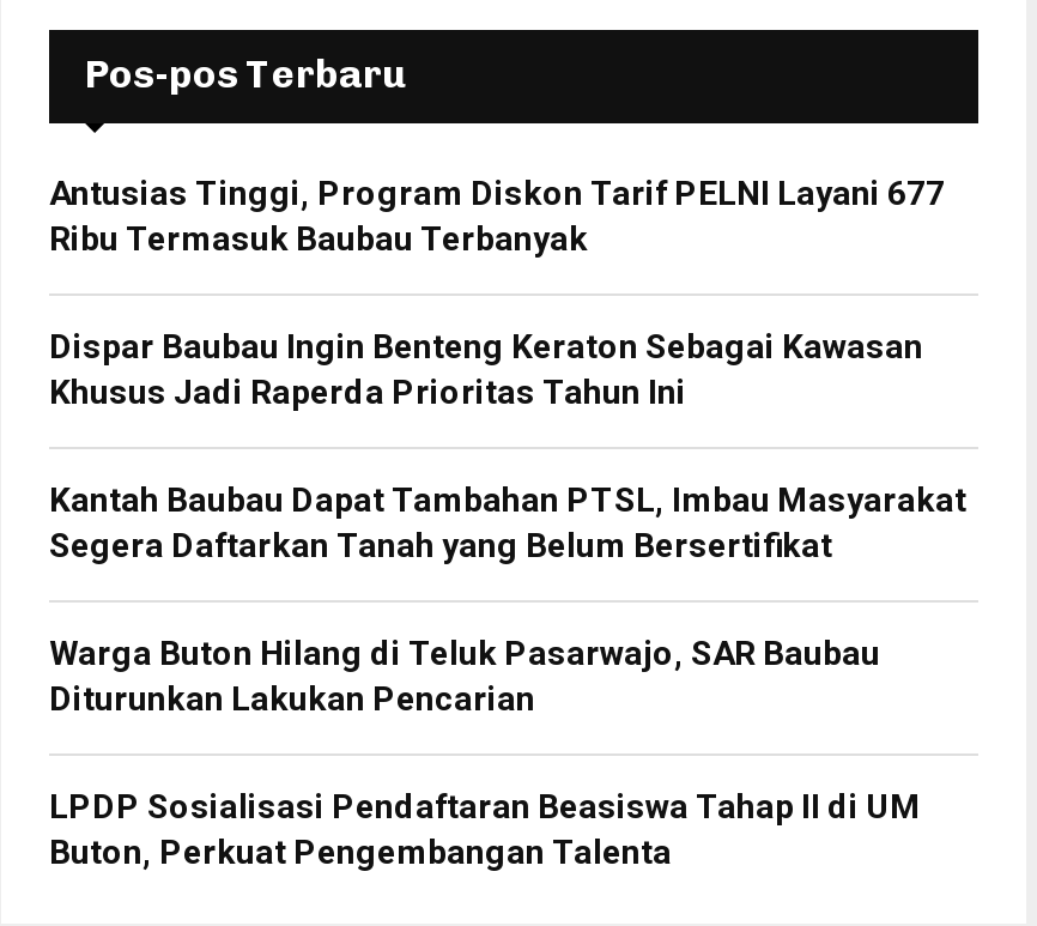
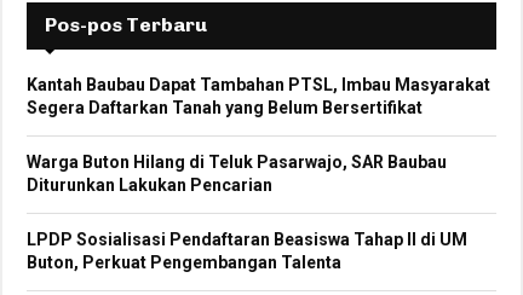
- Antusias Tinggi, Program Diskon Tarif PELNI Layani 677
- Ribu Termasuk Baubau Terbanyak
- Dispar Baubau Ingin Benteng Keraton Sebagai Kawasan
- Khusus Jadi Raperda Prioritas Tahun Ini
